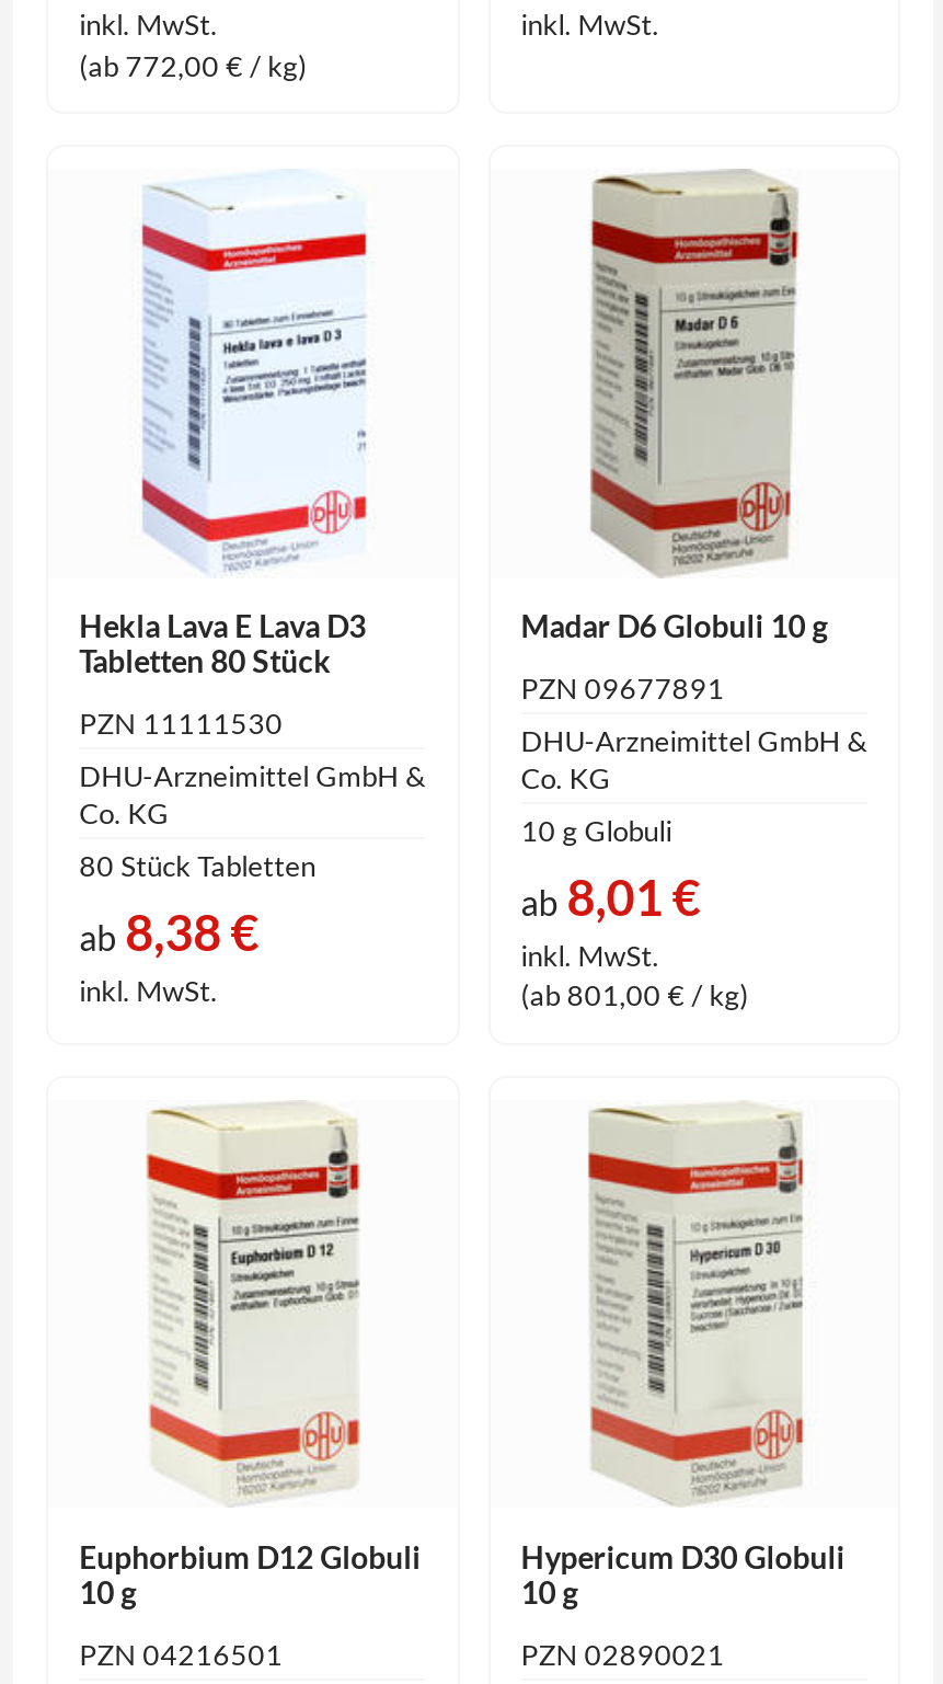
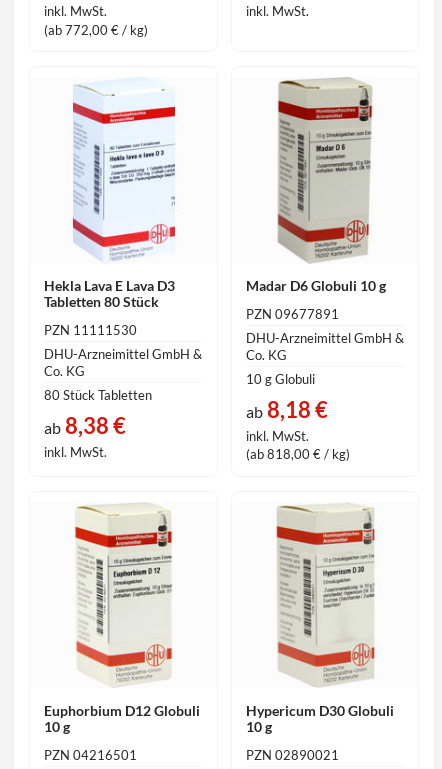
- ab 8,01 €
+ ab 8,18 €

- (ab 801,00 € / kg)
+ (ab 818,00 € / kg)
